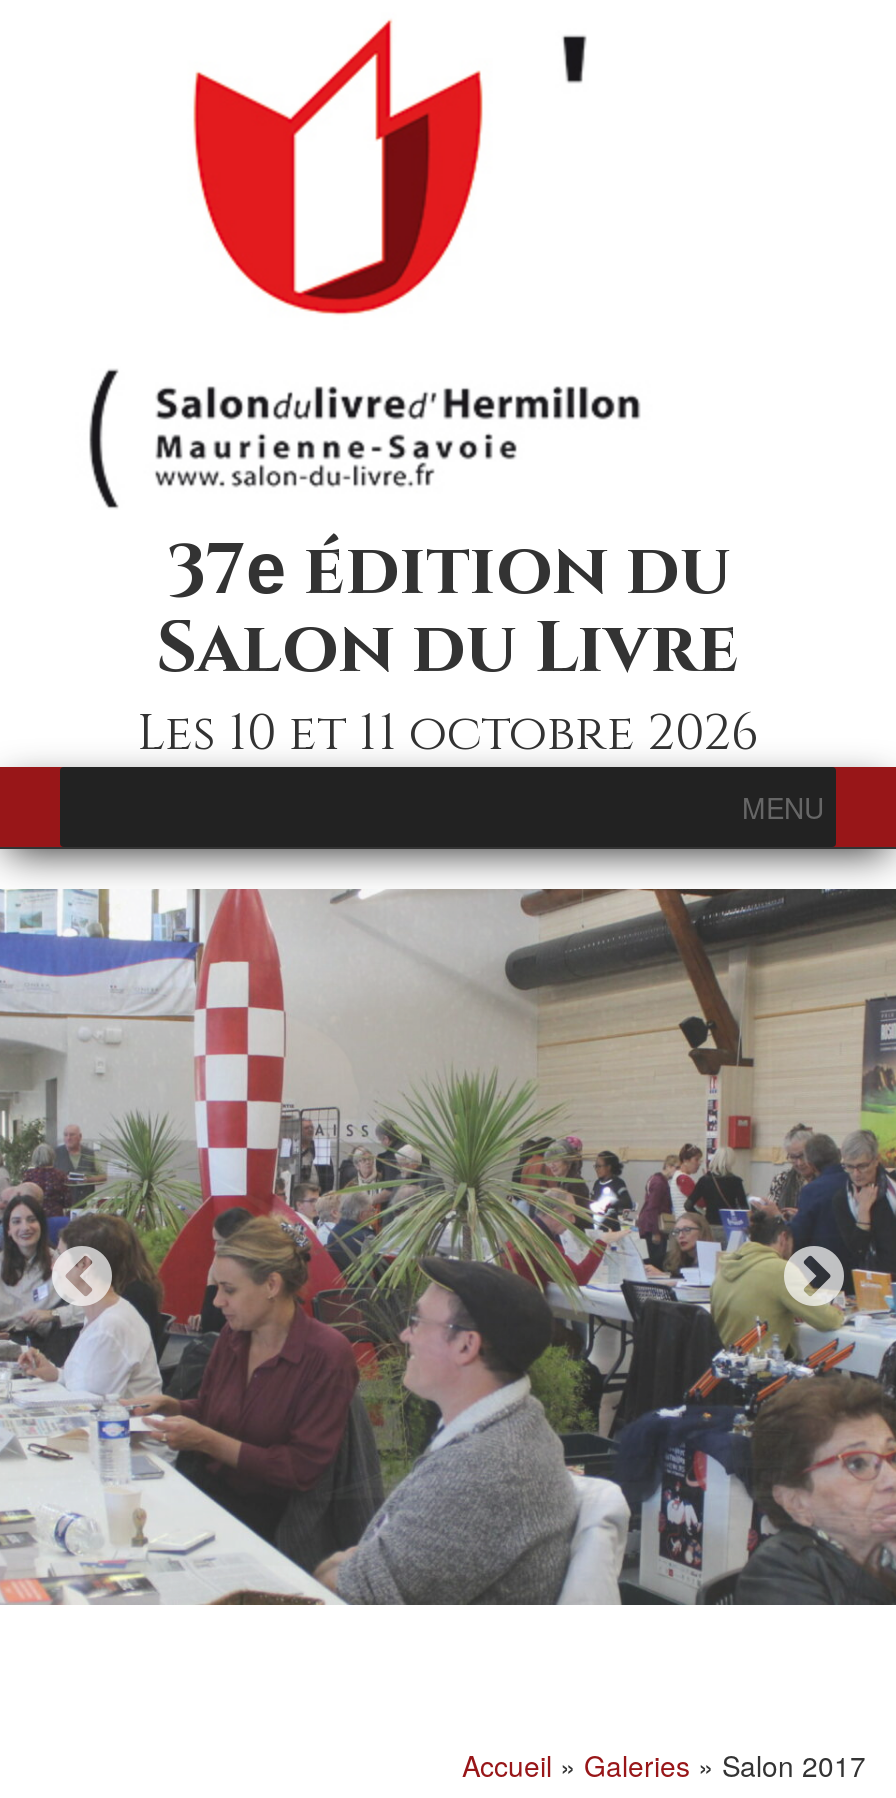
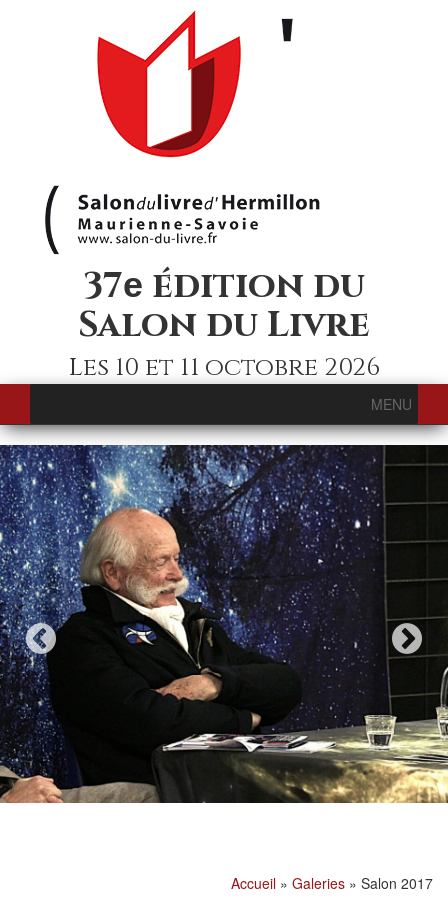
- [image]
+ [image]
